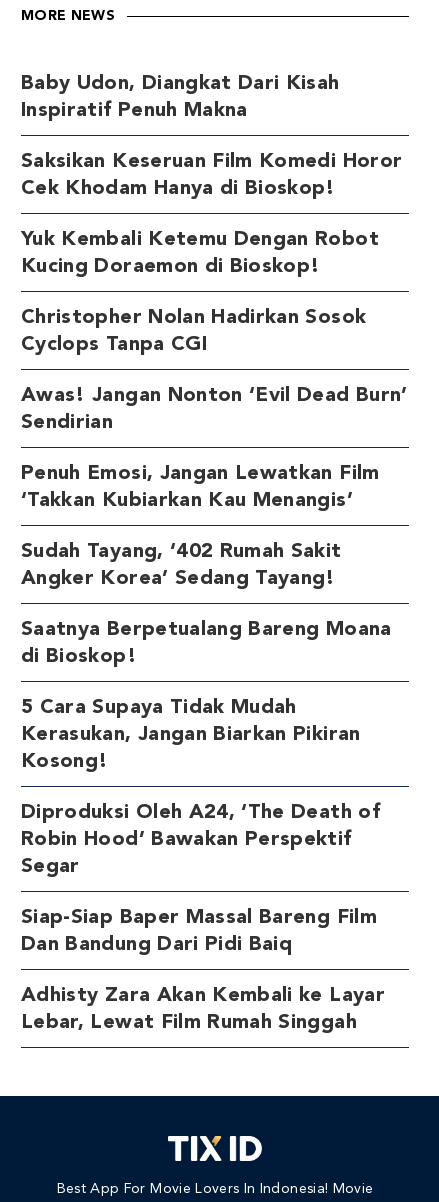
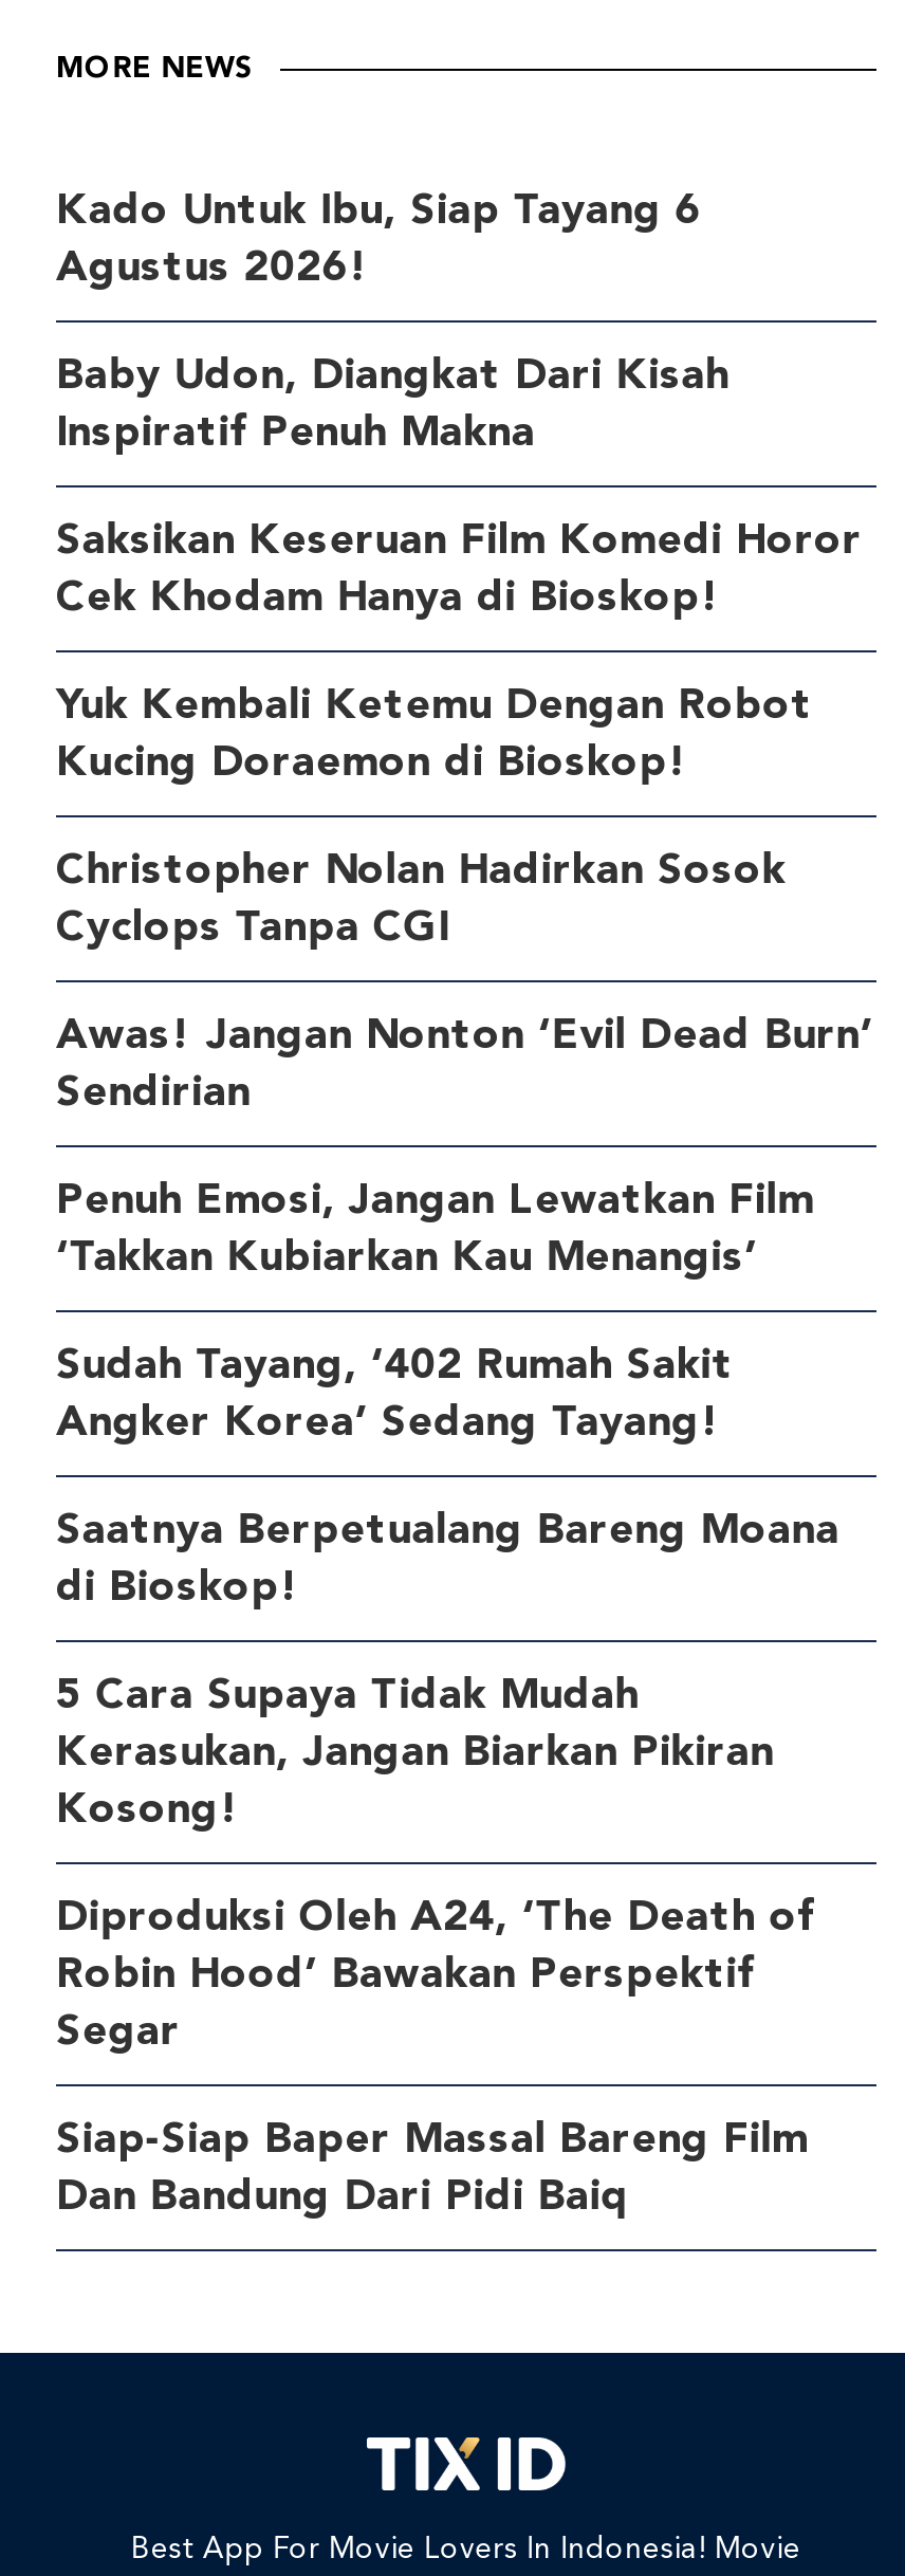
+ Kado Untuk Ibu, Siap Tayang 6
+ Agustus 2026!

moved down: Baby Udon, Diangkat Dari Kisah | Inspiratif Penuh Makna | Saksikan Keseruan Film Komedi Horor | ... | Siap-Siap Baper Massal Bareng Film | Dan Bandung Dari Pidi Baiq

- Adhisty Zara Akan Kembali ke Layar
- Lebar, Lewat Film Rumah Singgah
